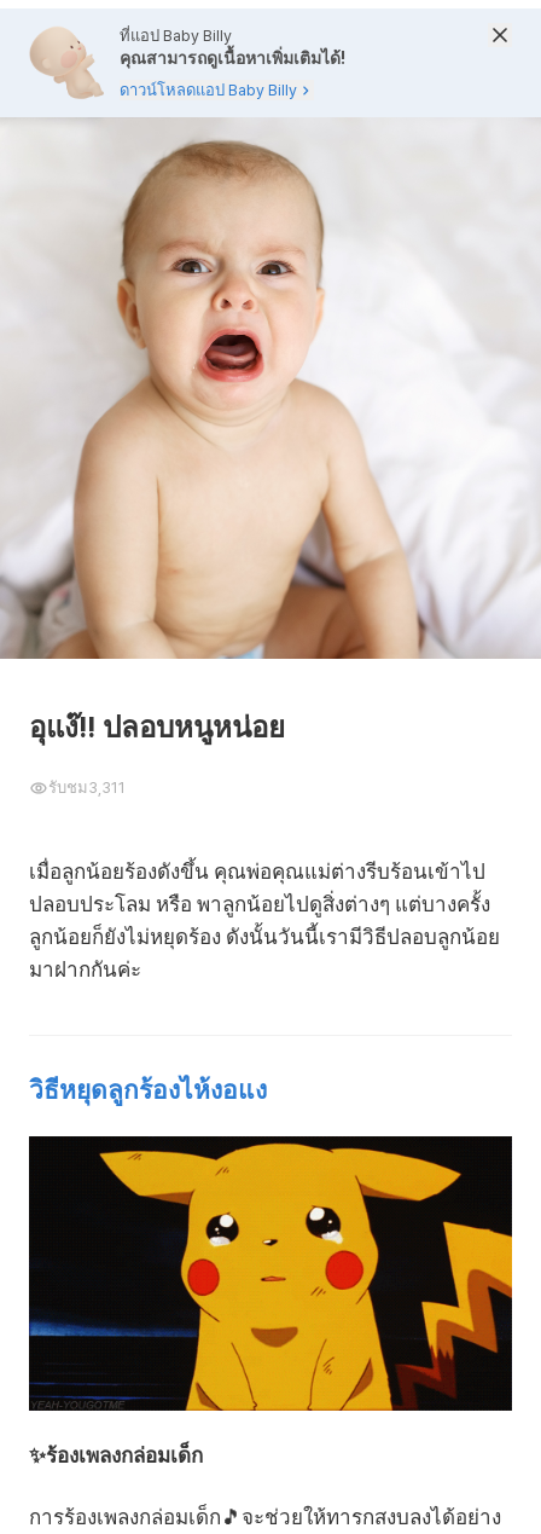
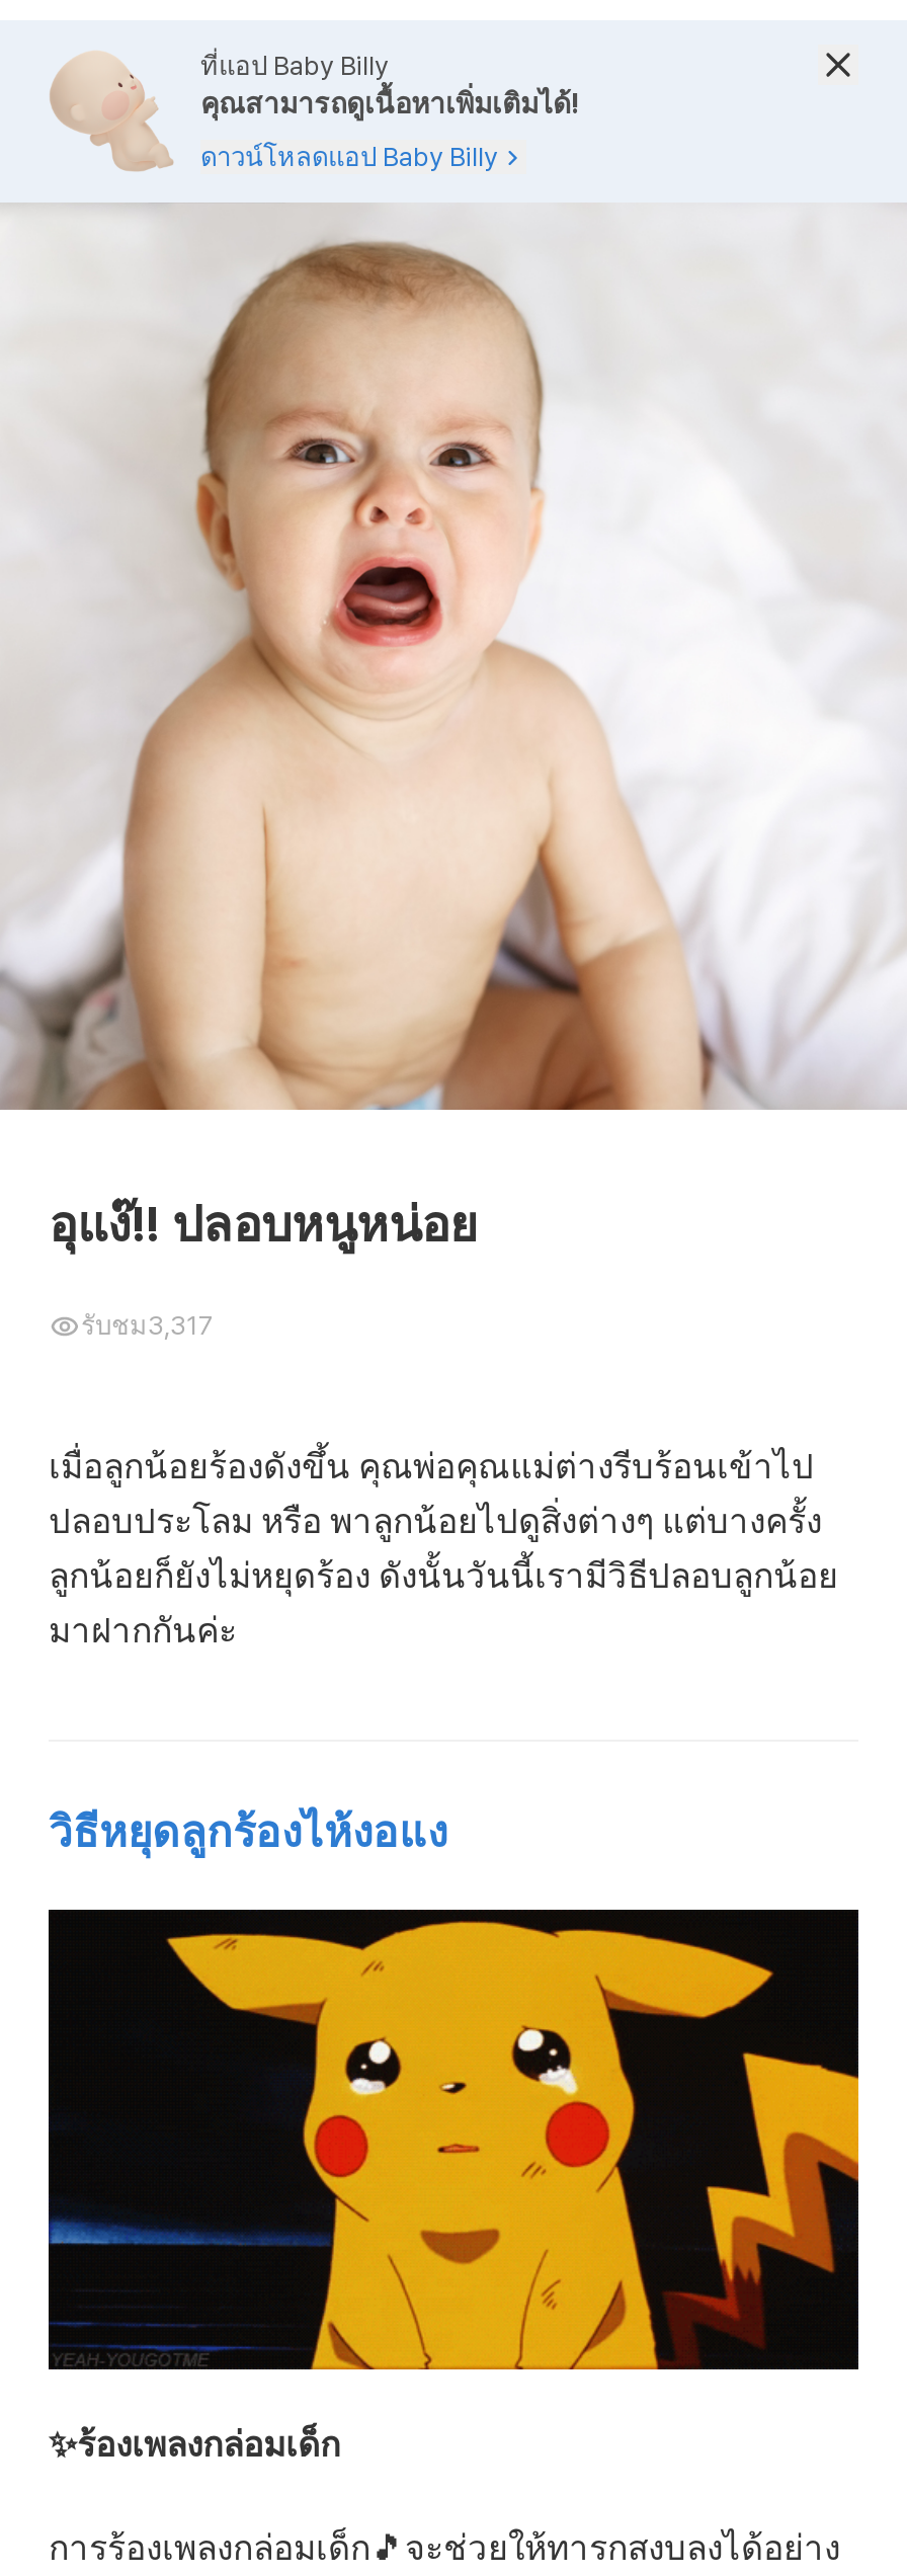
- รับชม3,311
+ รับชม3,317
